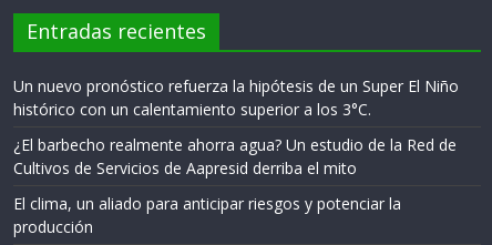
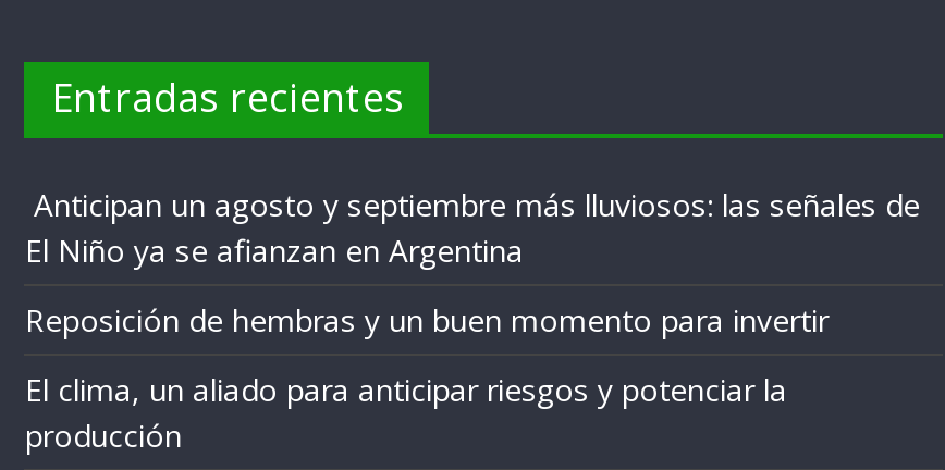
- Un nuevo pronóstico refuerza la hipótesis de un Super El Niño
- histórico con un calentamiento superior a los 3°C.
+ Anticipan un agosto y septiembre más lluviosos: las señales de
+ El Niño ya se afianzan en Argentina

- ¿El barbecho realmente ahorra agua? Un estudio de la Red de
- Cultivos de Servicios de Aapresid derriba el mito
+ Reposición de hembras y un buen momento para invertir
